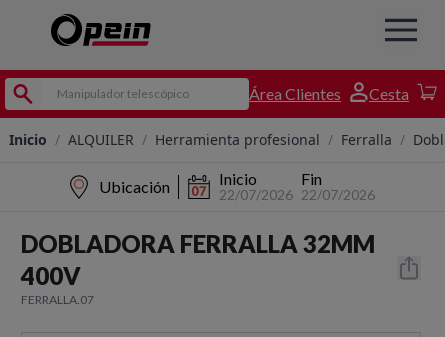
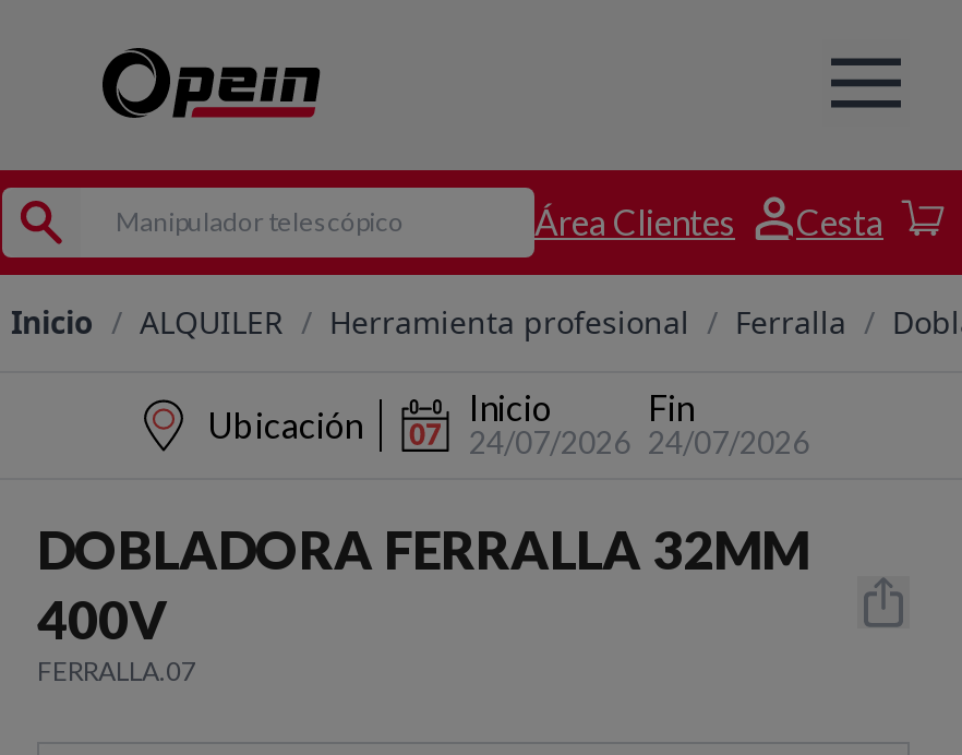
- 22/07/2026
+ 24/07/2026

- 22/07/2026
+ 24/07/2026
